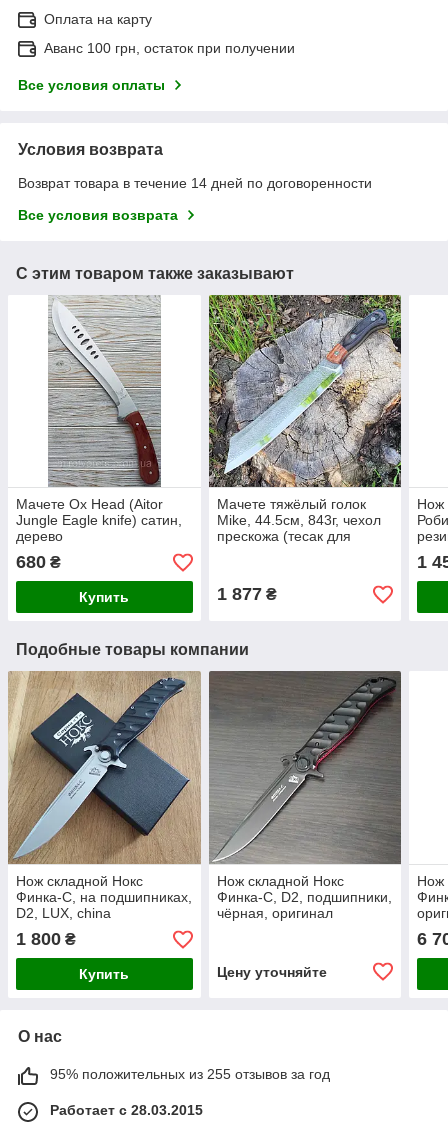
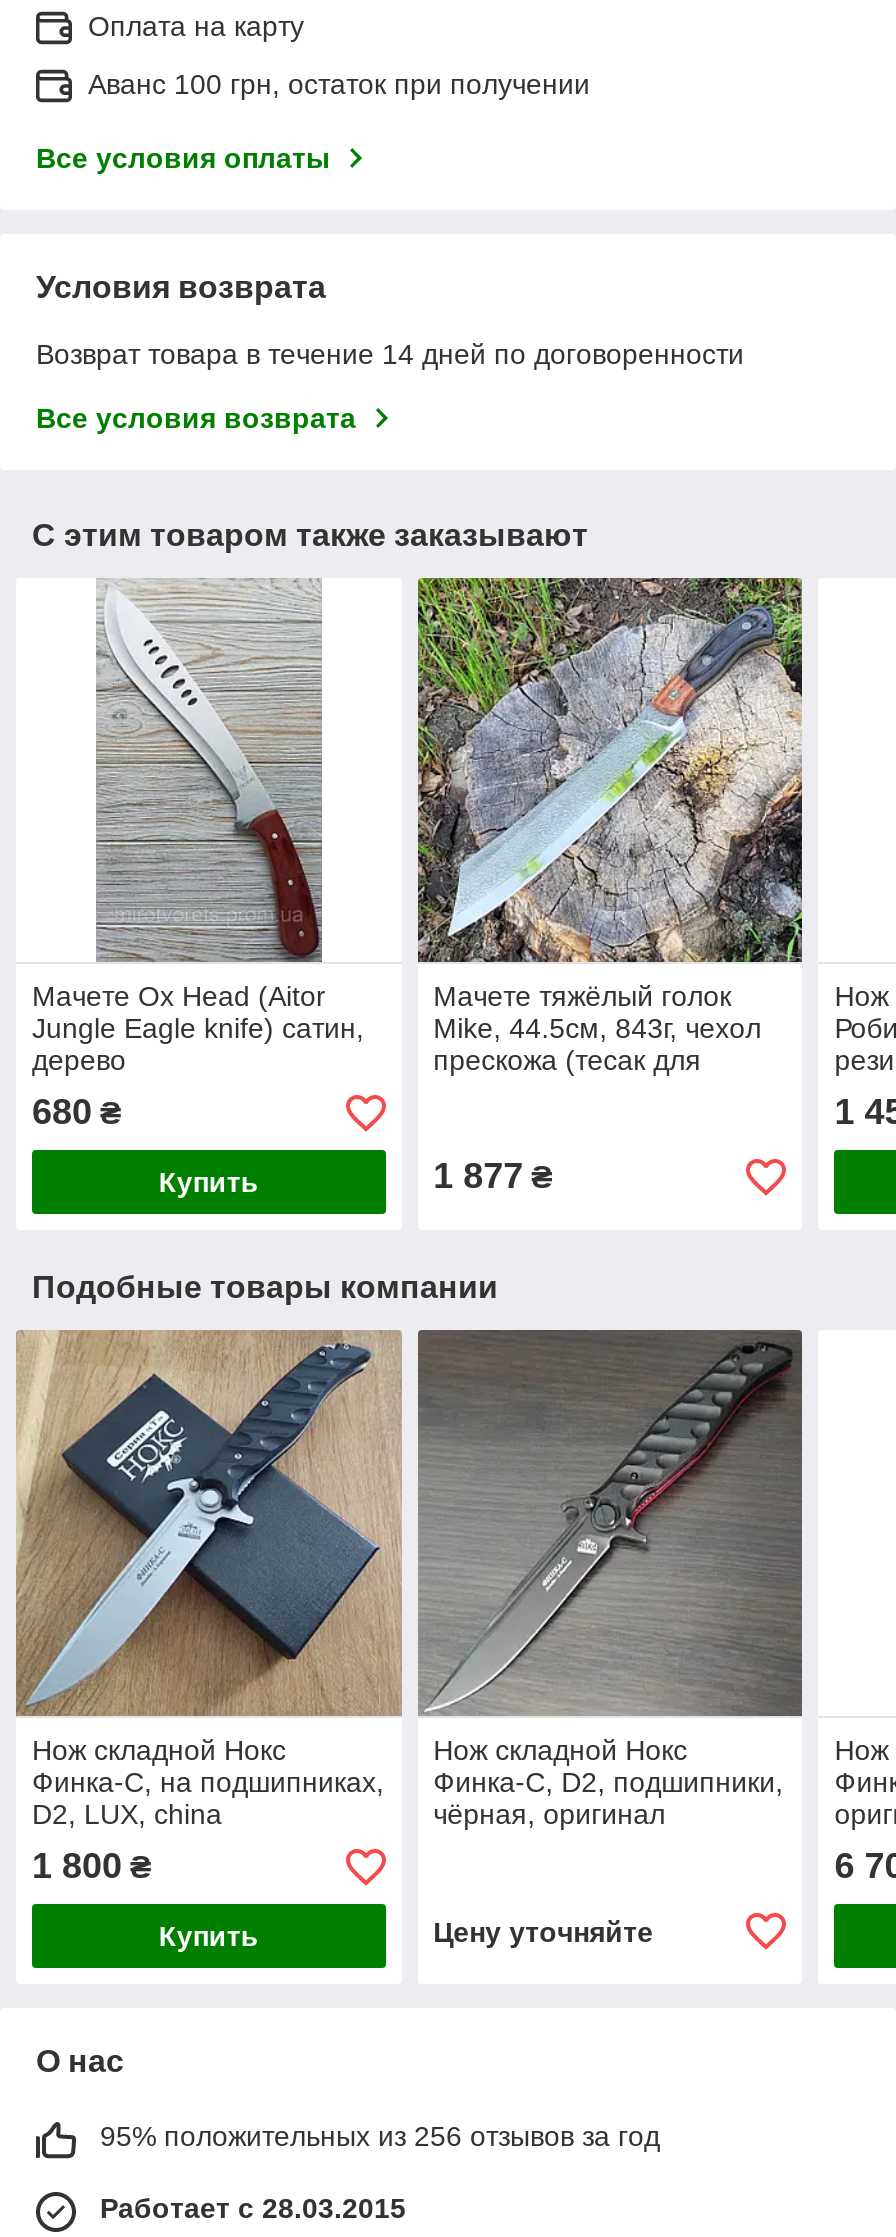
- 95% положительных из 255 отзывов за год
+ 95% положительных из 256 отзывов за год
